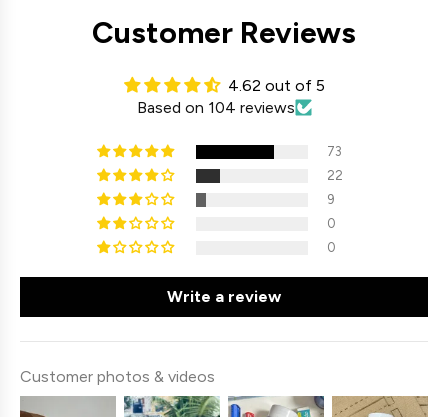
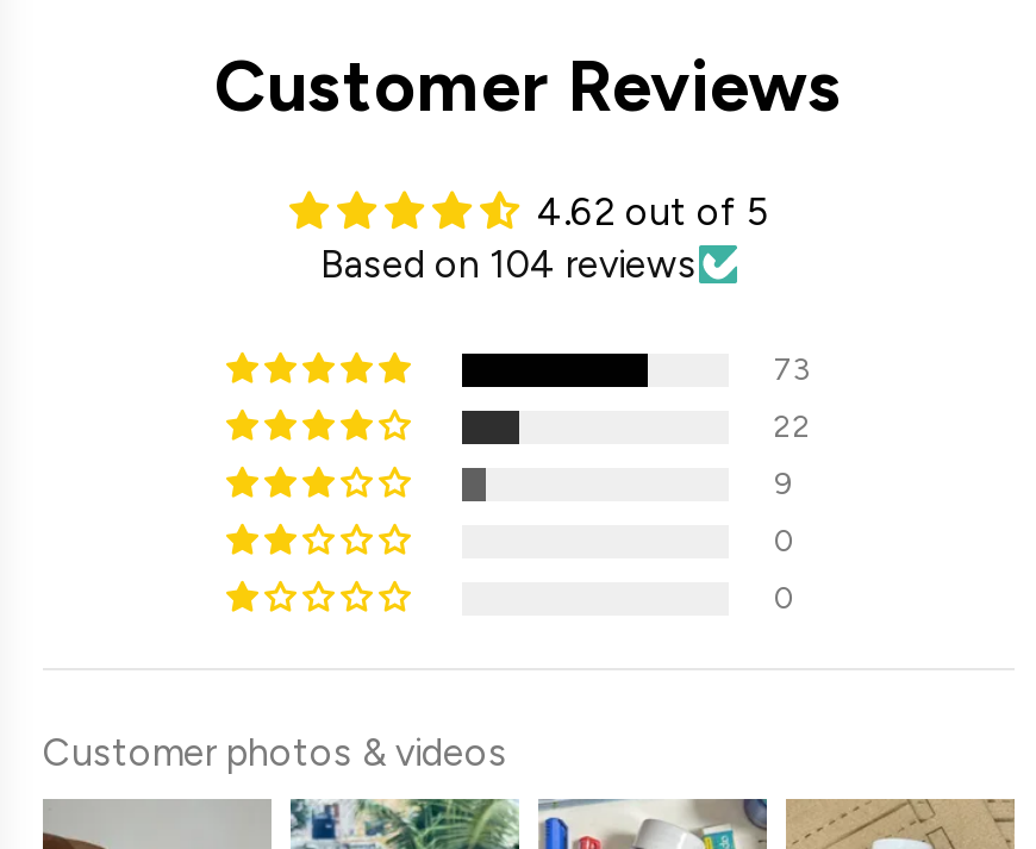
- Write a review
